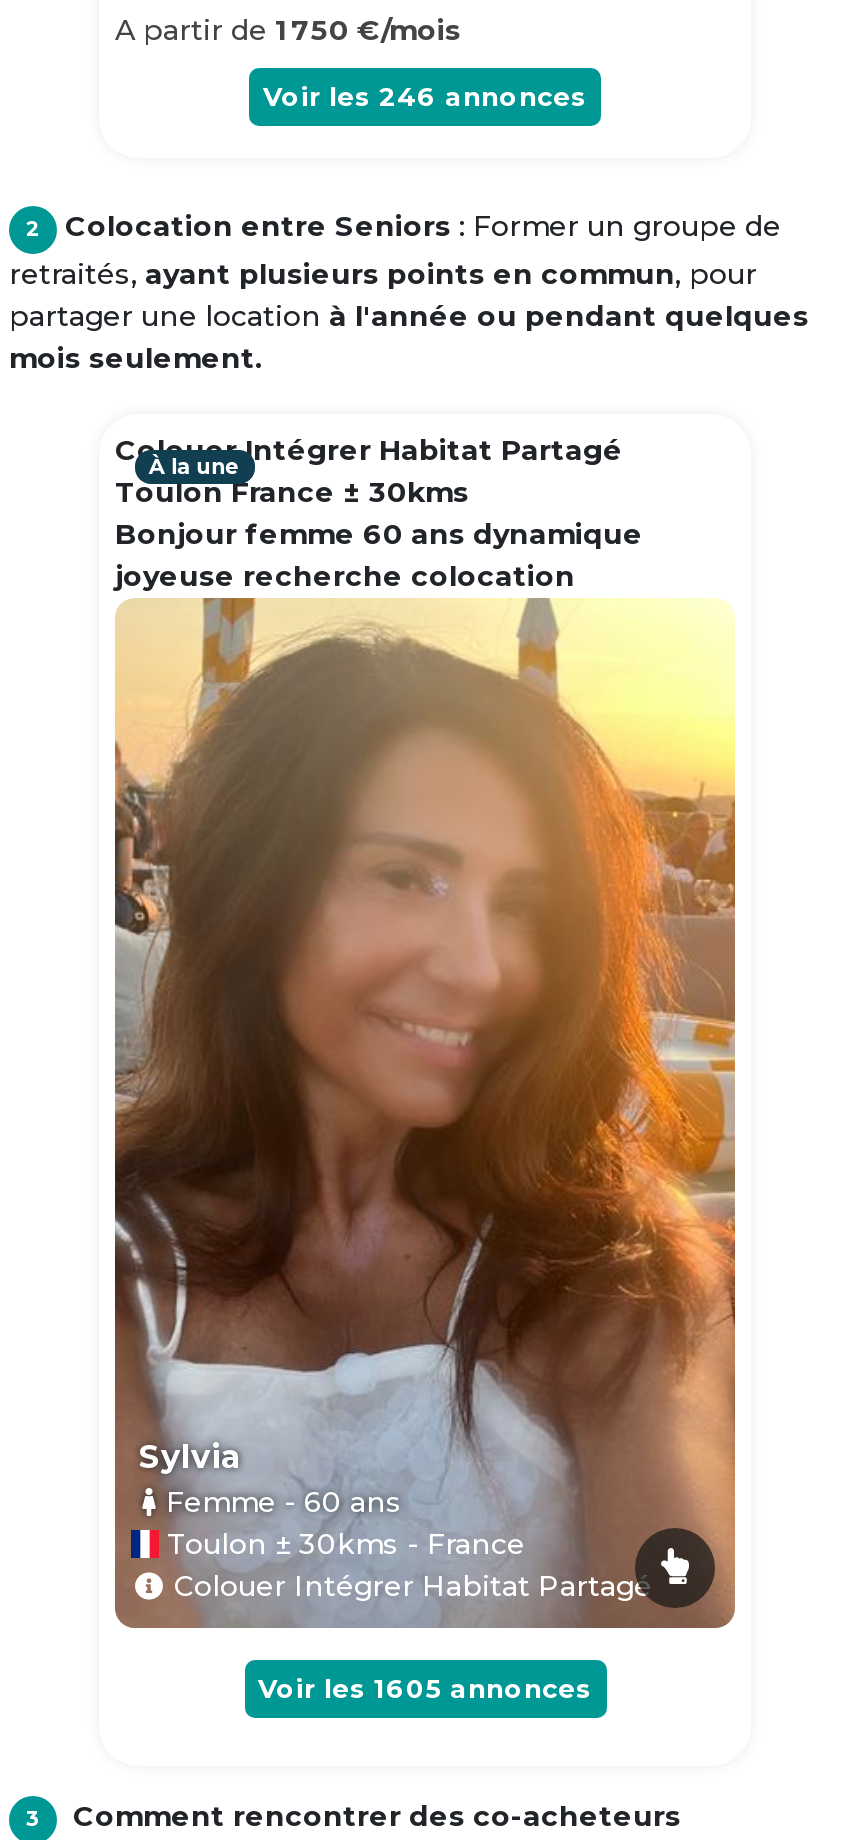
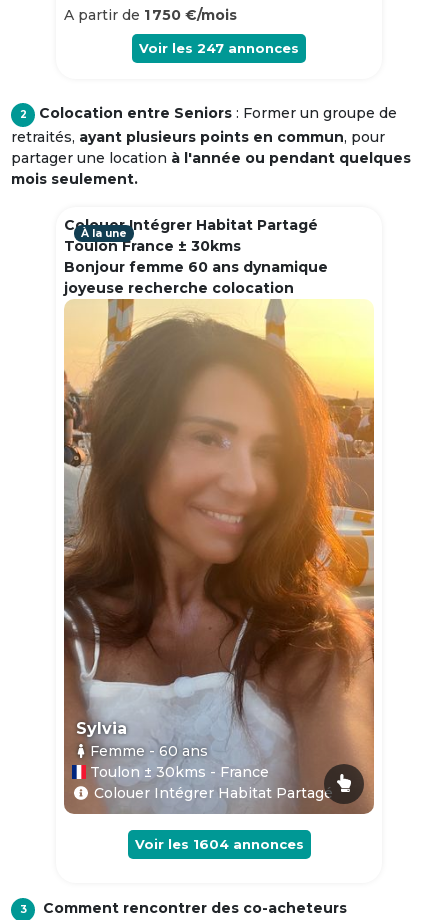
- Voir les 246 annonces
+ Voir les 247 annonces

- Voir les 1605 annonces
+ Voir les 1604 annonces
